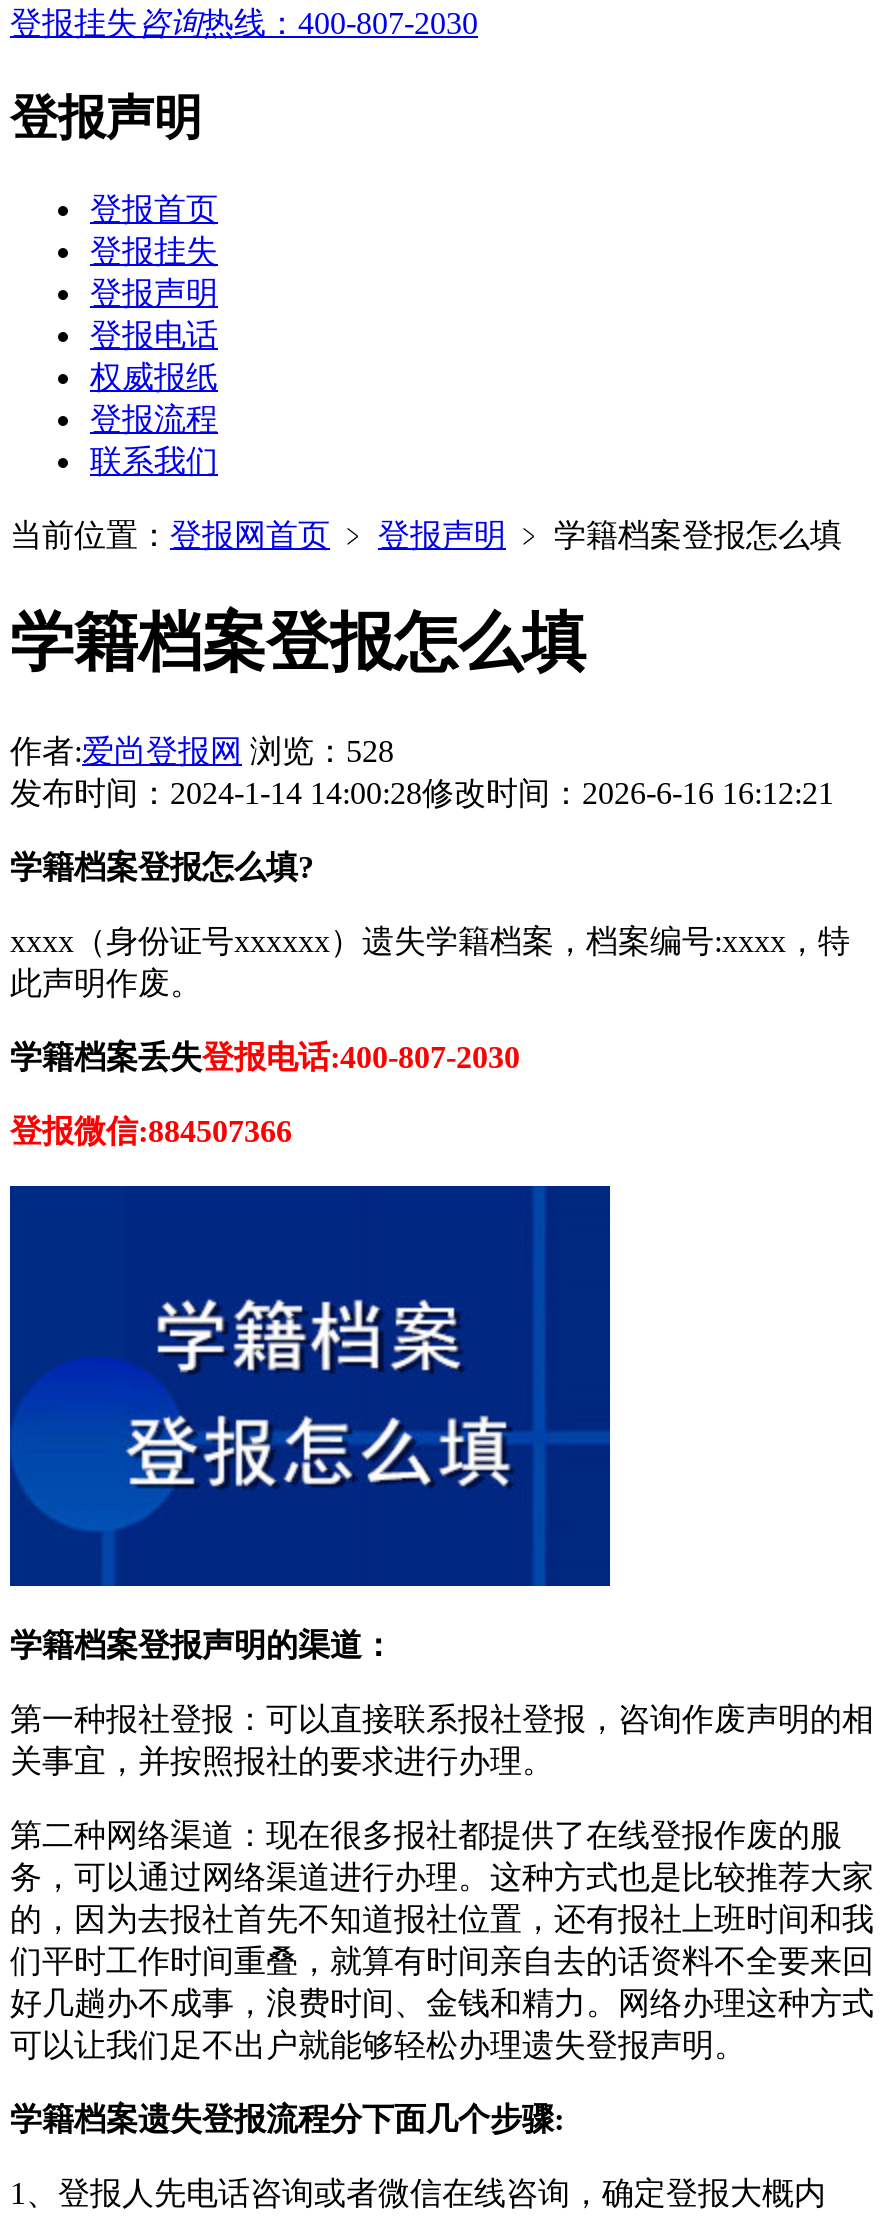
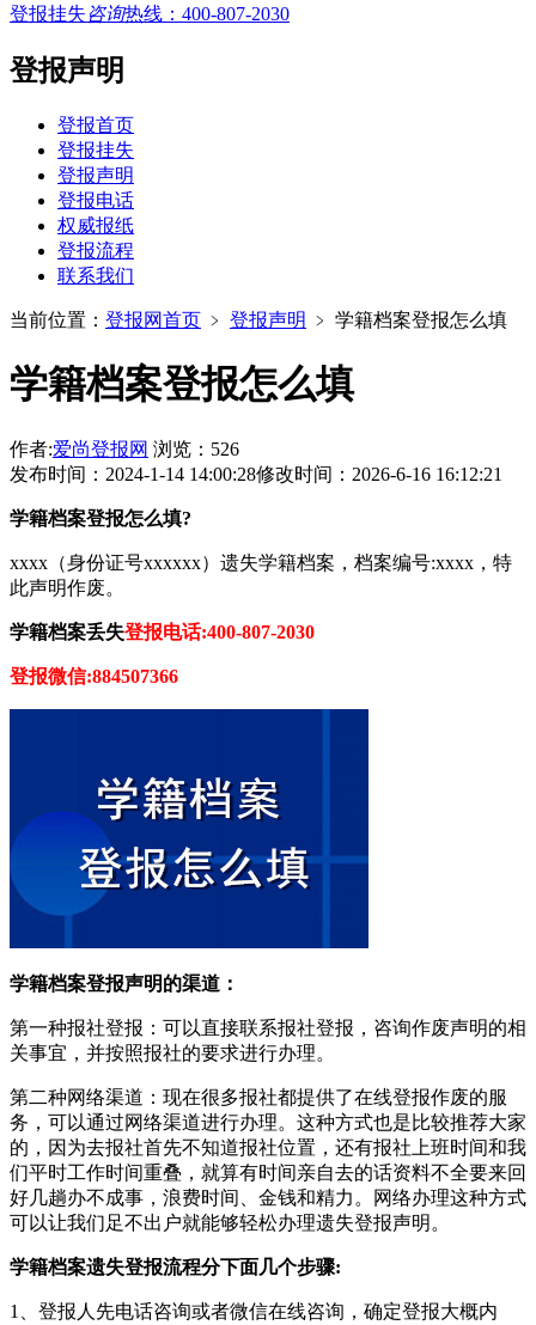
- 作者:爱尚登报网 浏览：528
+ 作者:爱尚登报网 浏览：526
